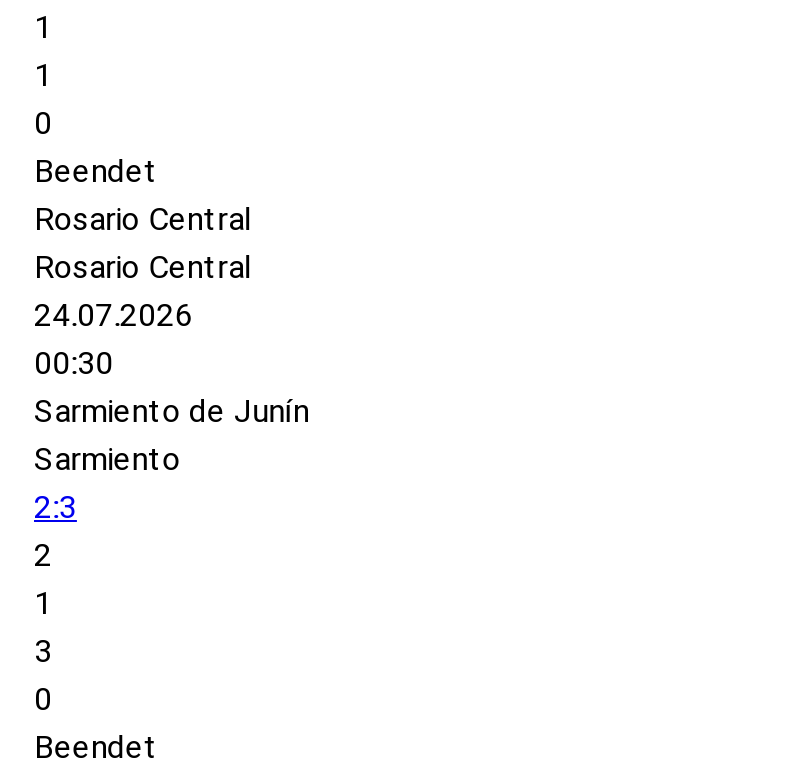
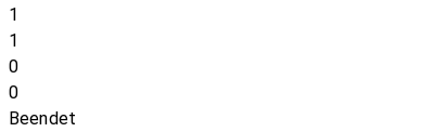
- Beendet
- Rosario Central
- Rosario Central
- 24.07.2026
- 00:30
- Sarmiento de Junín
- Sarmiento
- 2:3
- 2
- 1
- 3
